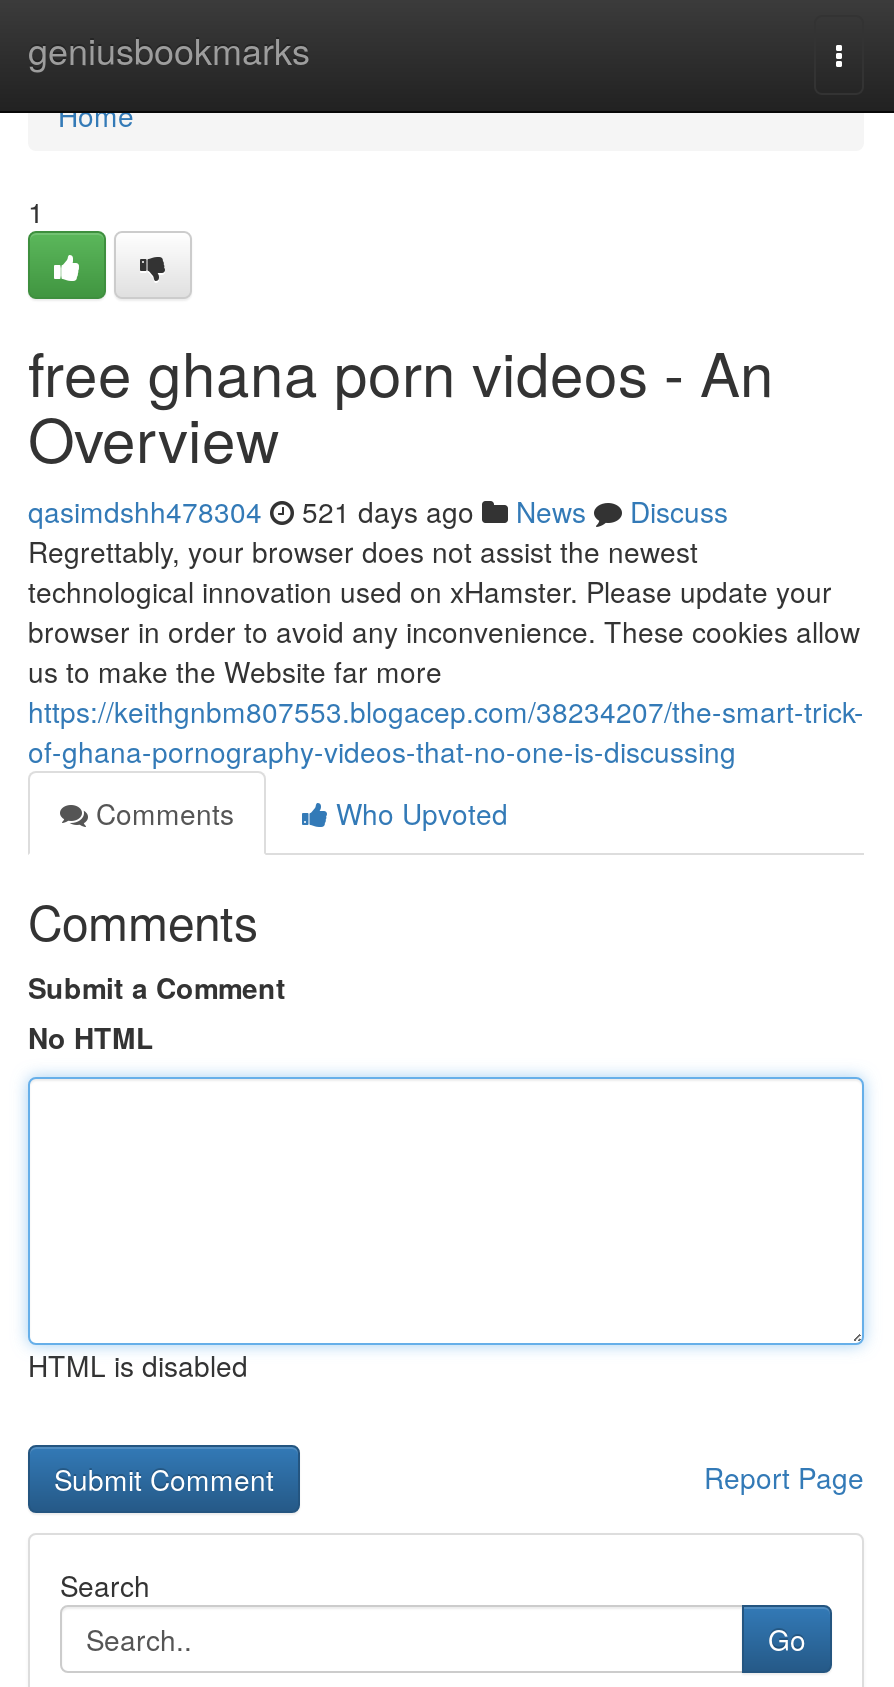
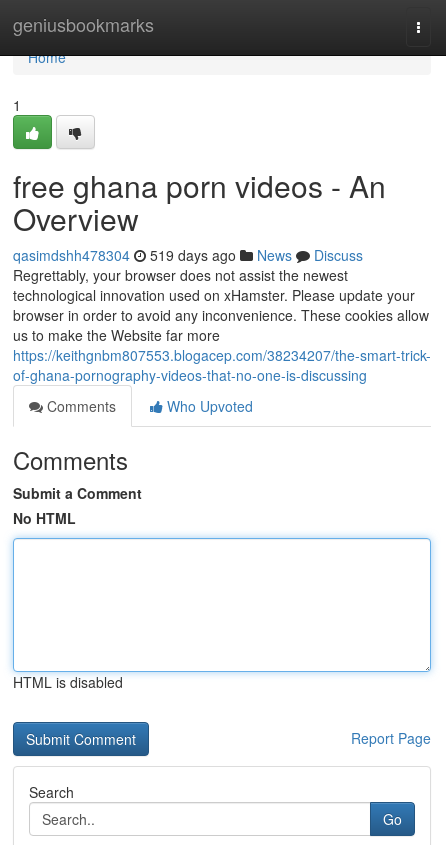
- qasimdshh478304 521 days ago News Discuss
+ qasimdshh478304 519 days ago News Discuss
